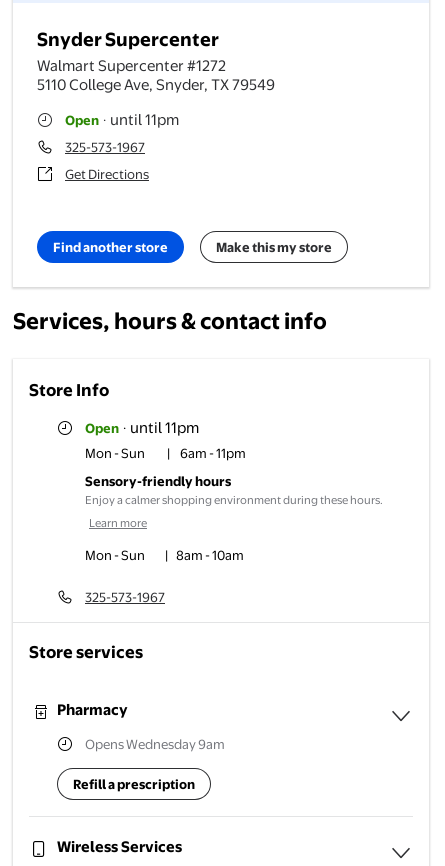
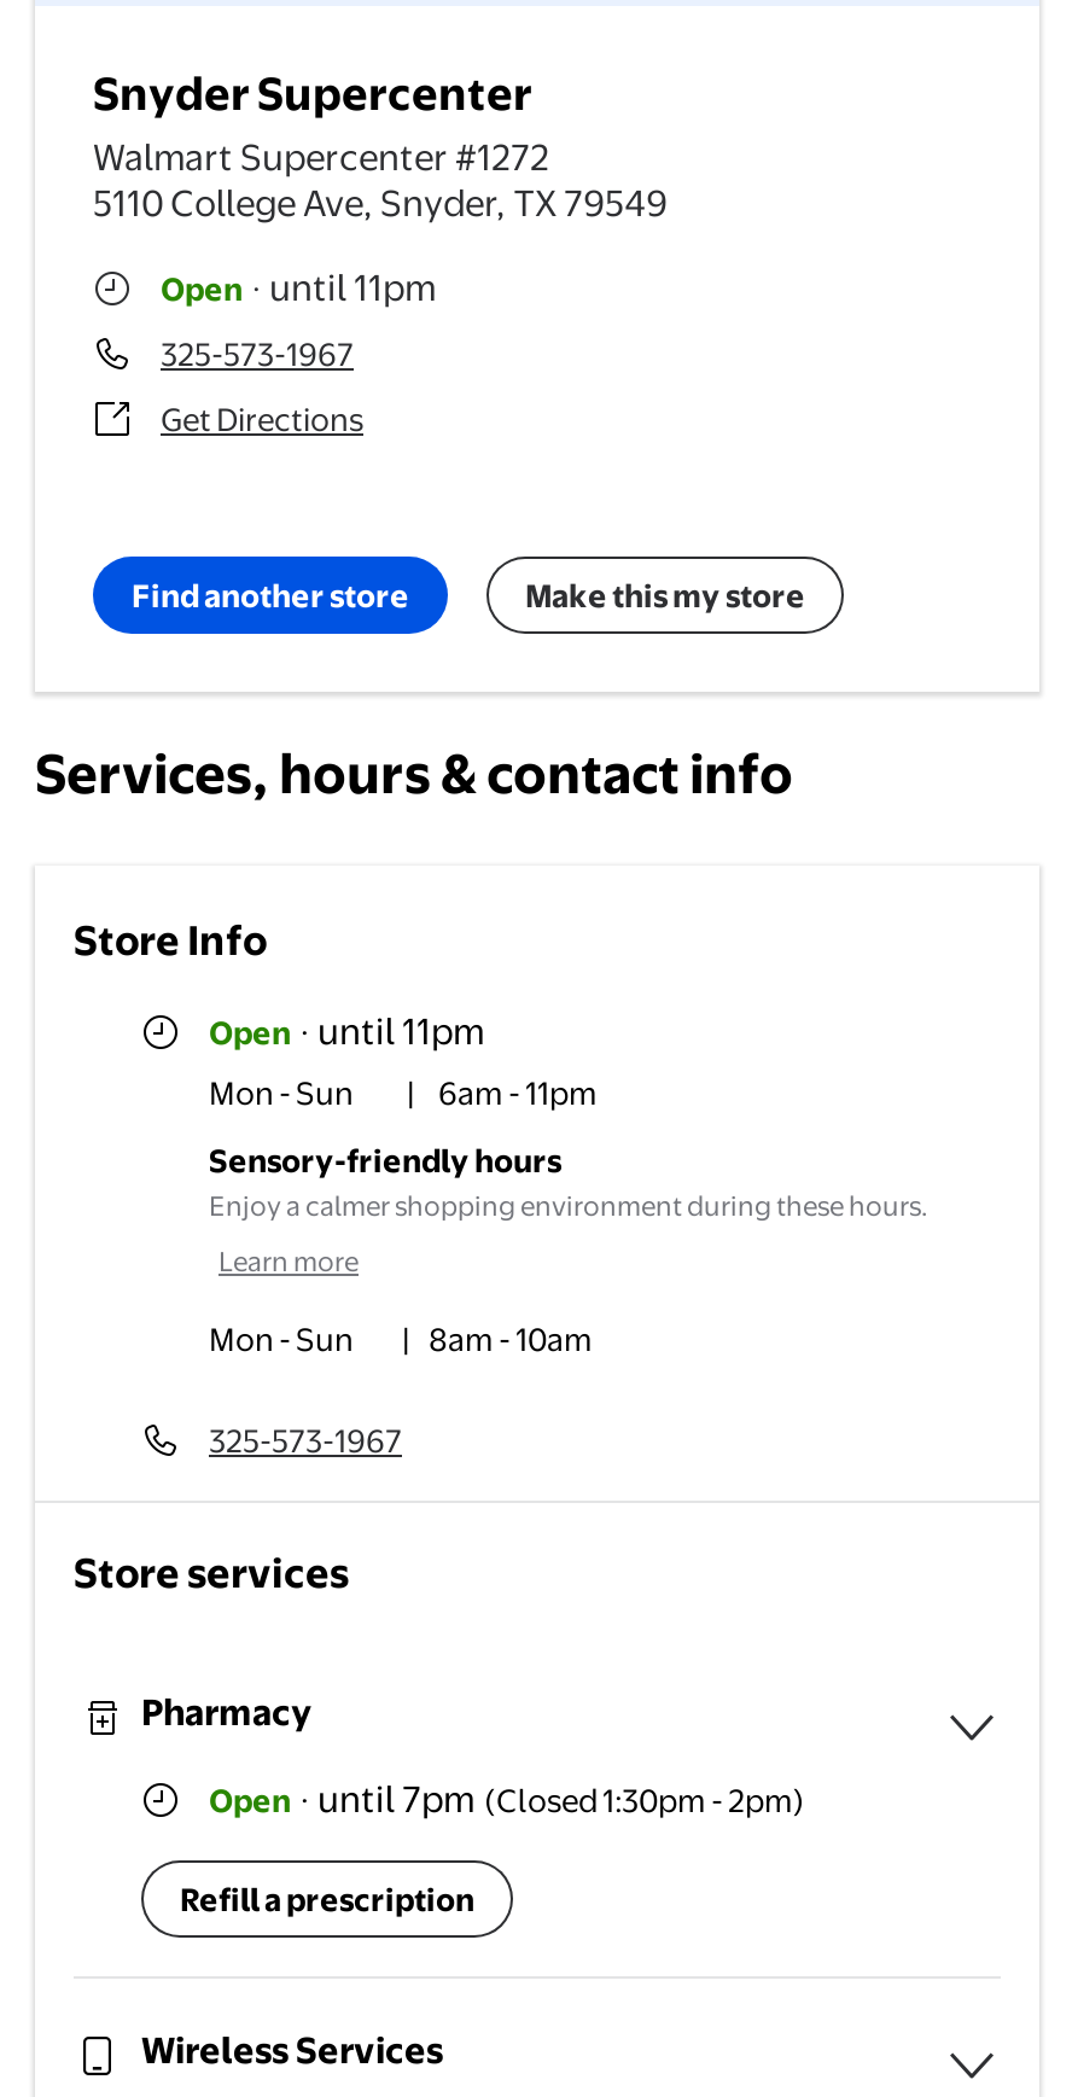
- Opens Wednesday 9am
+ Open · until 7pm (Closed 1:30pm - 2pm)
